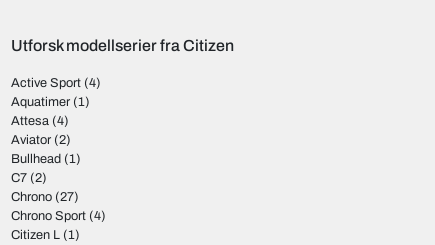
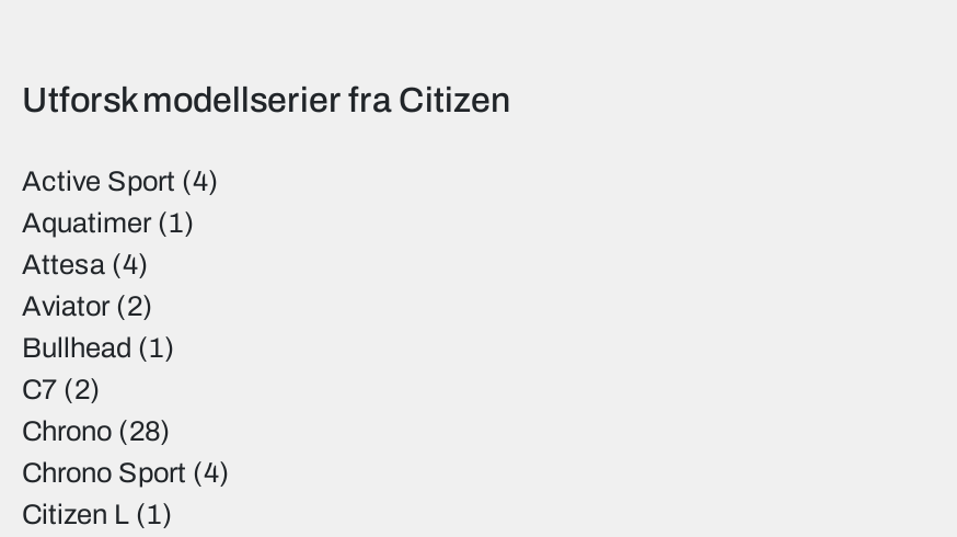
- Chrono (27)
+ Chrono (28)
